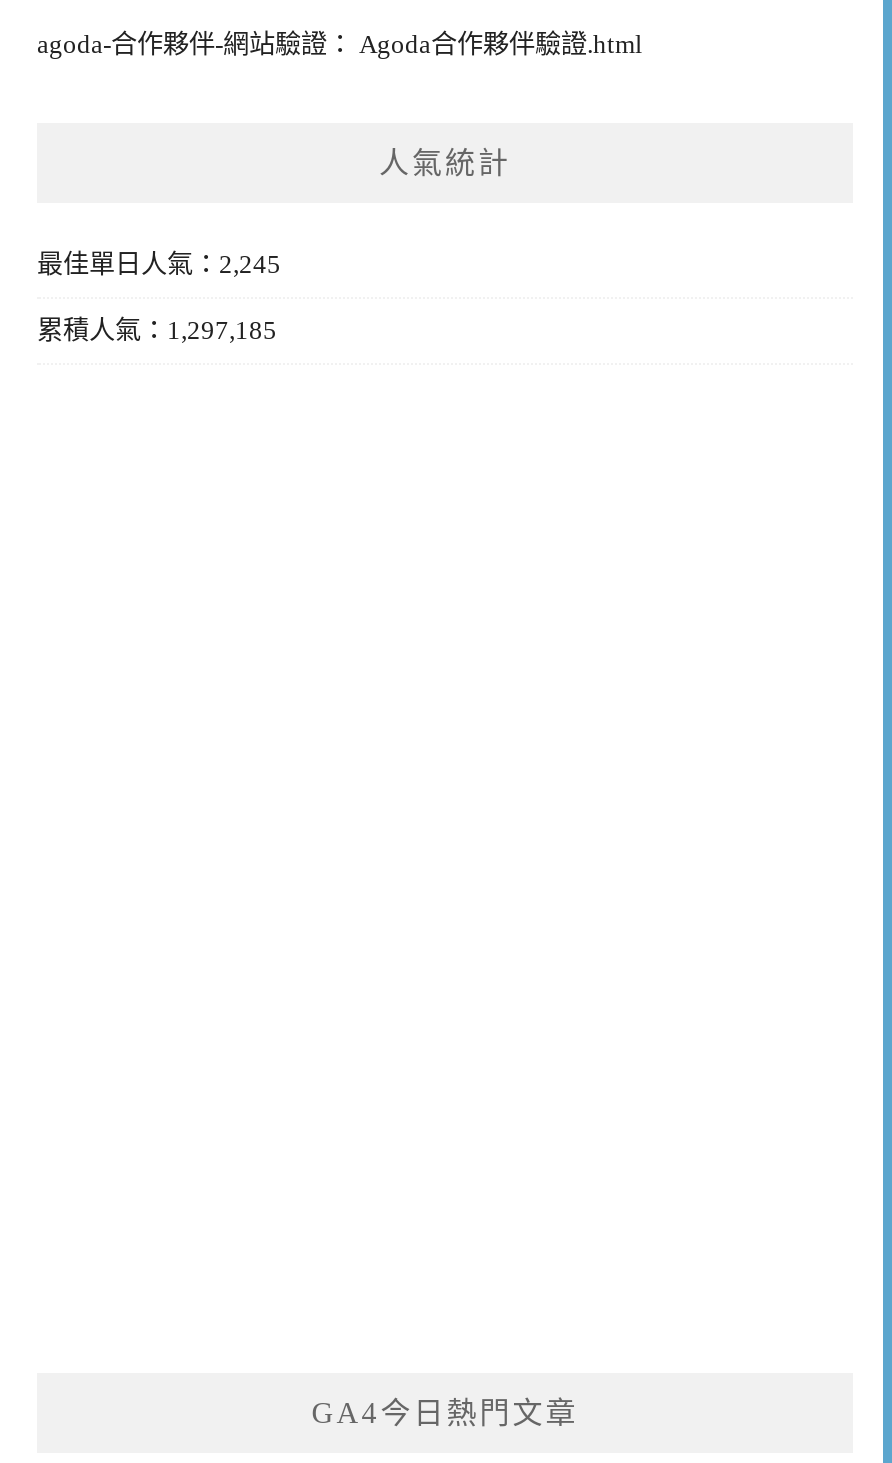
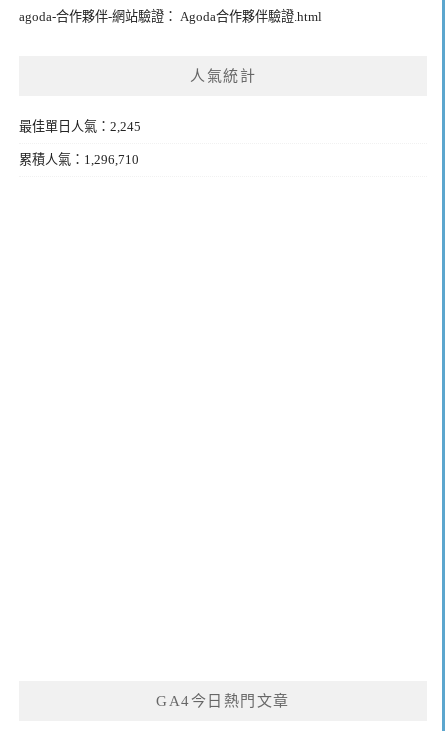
- 累積人氣：1,297,185
+ 累積人氣：1,296,710
